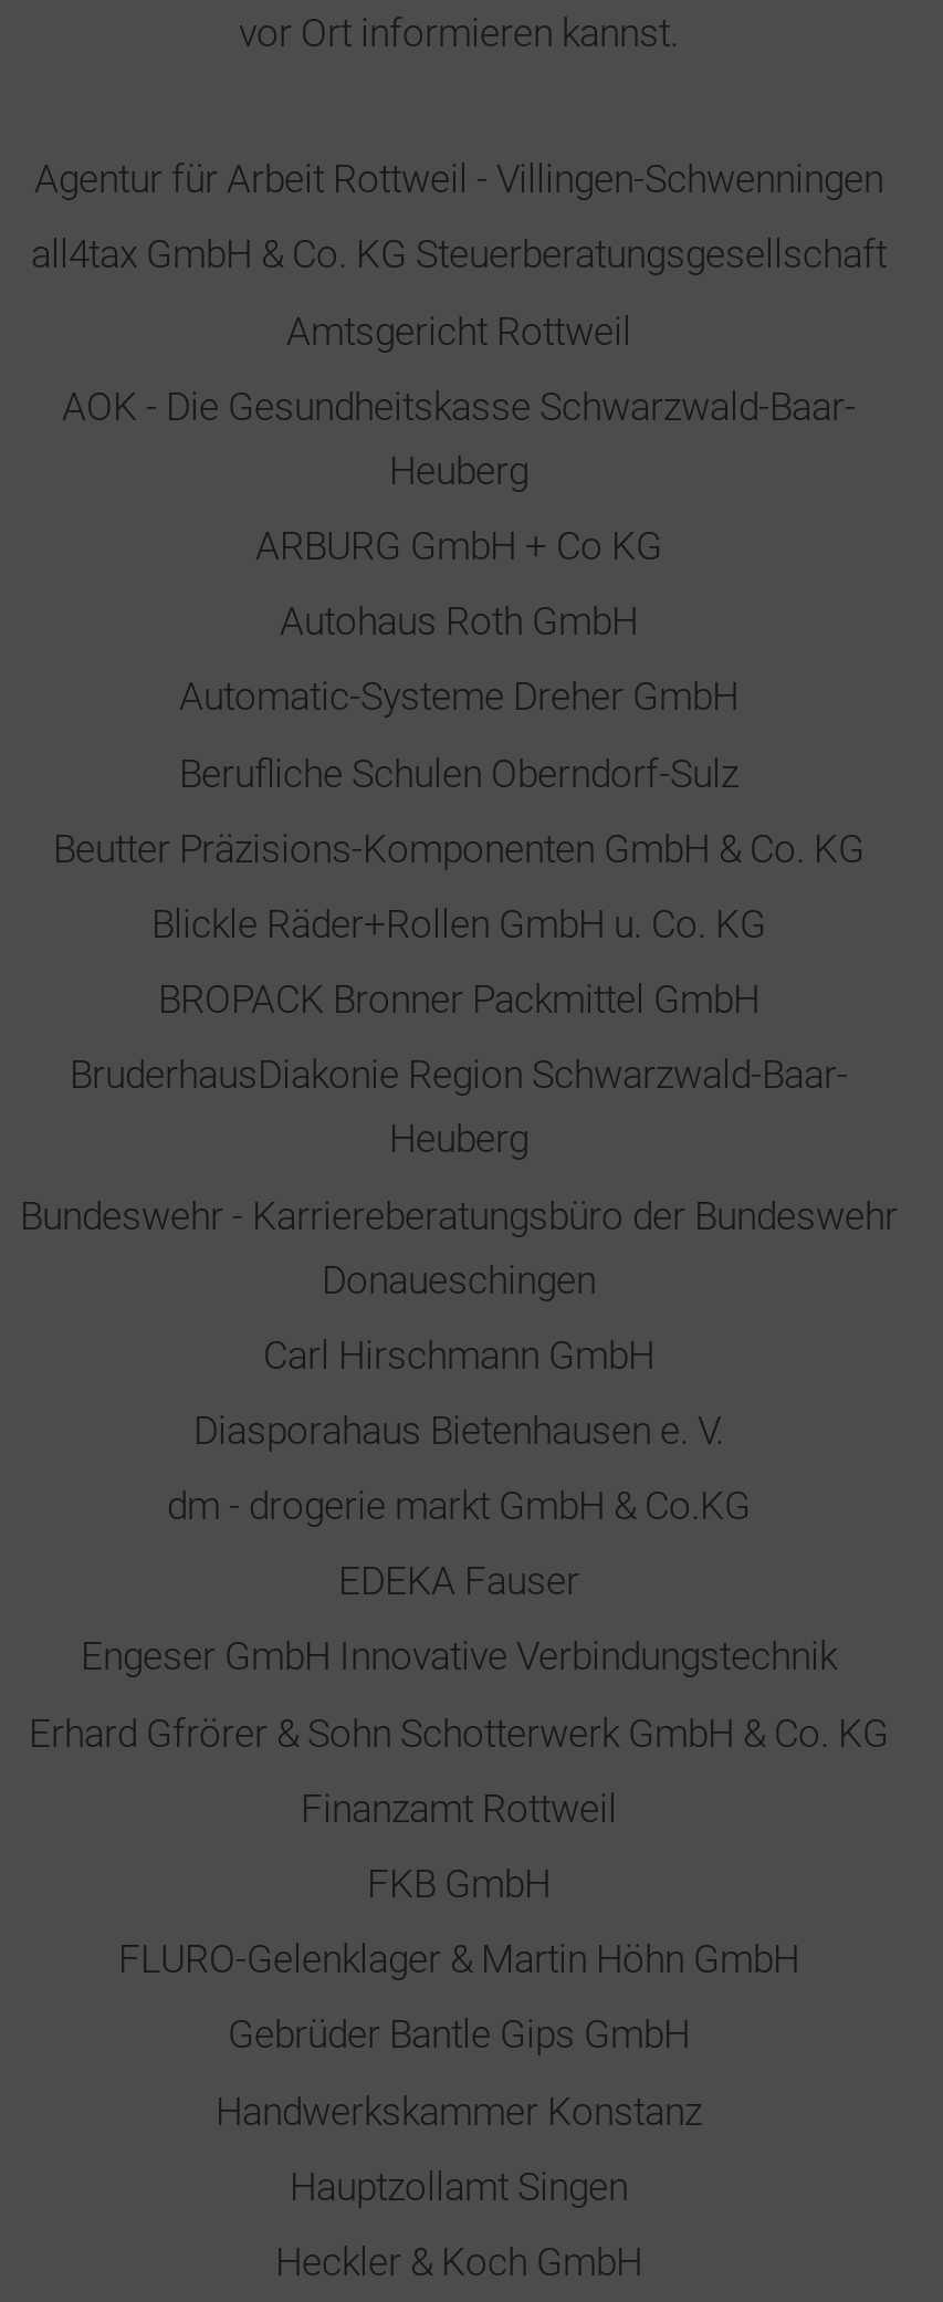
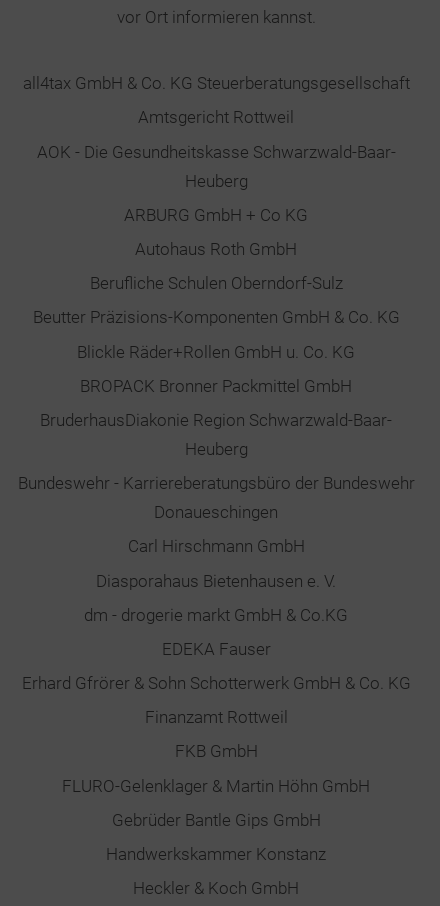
- Agentur für Arbeit Rottweil - Villingen-Schwenningen

- Automatic-Systeme Dreher GmbH

- Engeser GmbH Innovative Verbindungstechnik

- Hauptzollamt Singen
